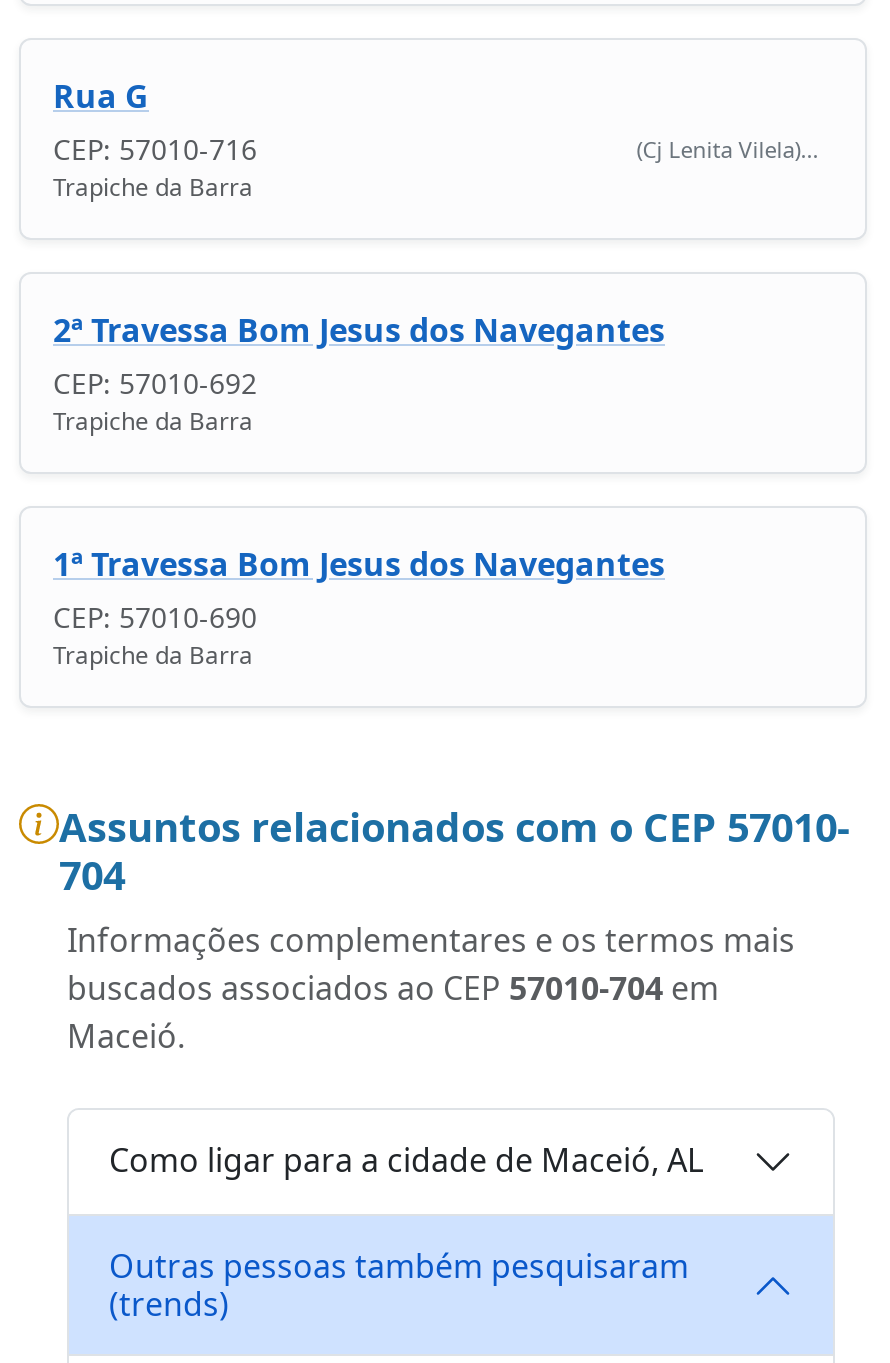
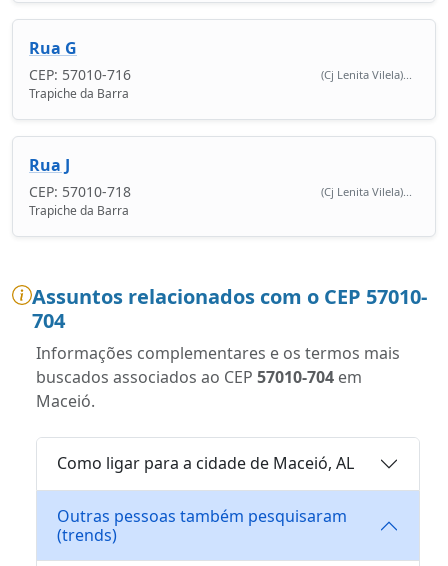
- 2ª Travessa Bom Jesus dos Navegantes
- CEP: 57010-692
- Trapiche da Barra
- 1ª Travessa Bom Jesus dos Navegantes
- CEP: 57010-690
+ Rua J
+ CEP: 57010-718
+ (Cj Lenita Vilela)...
